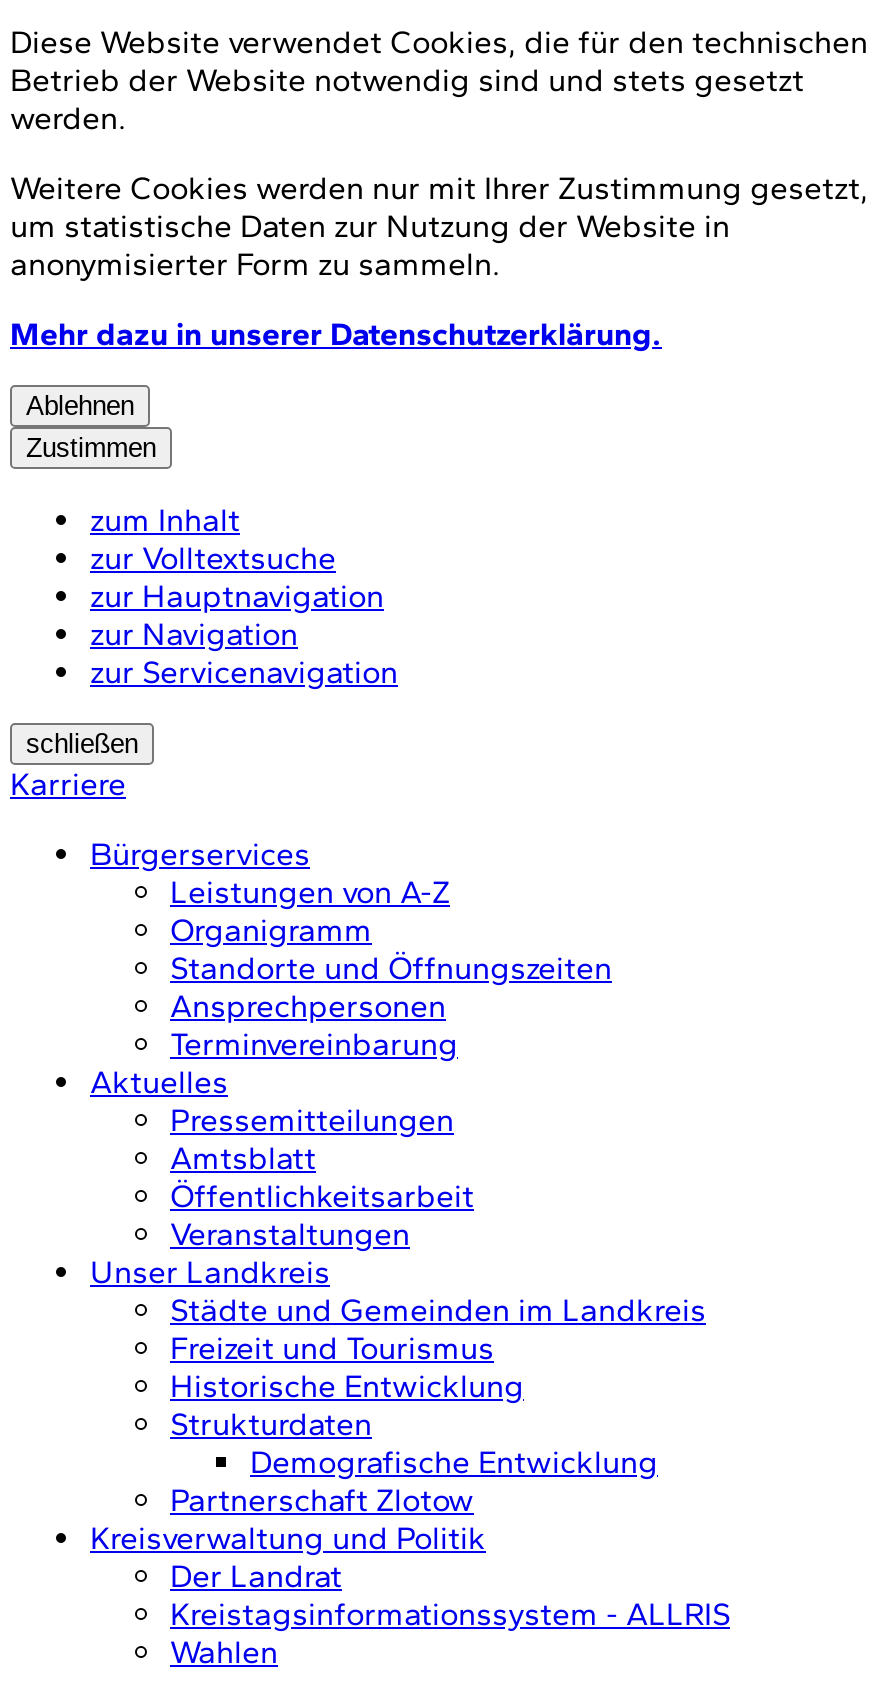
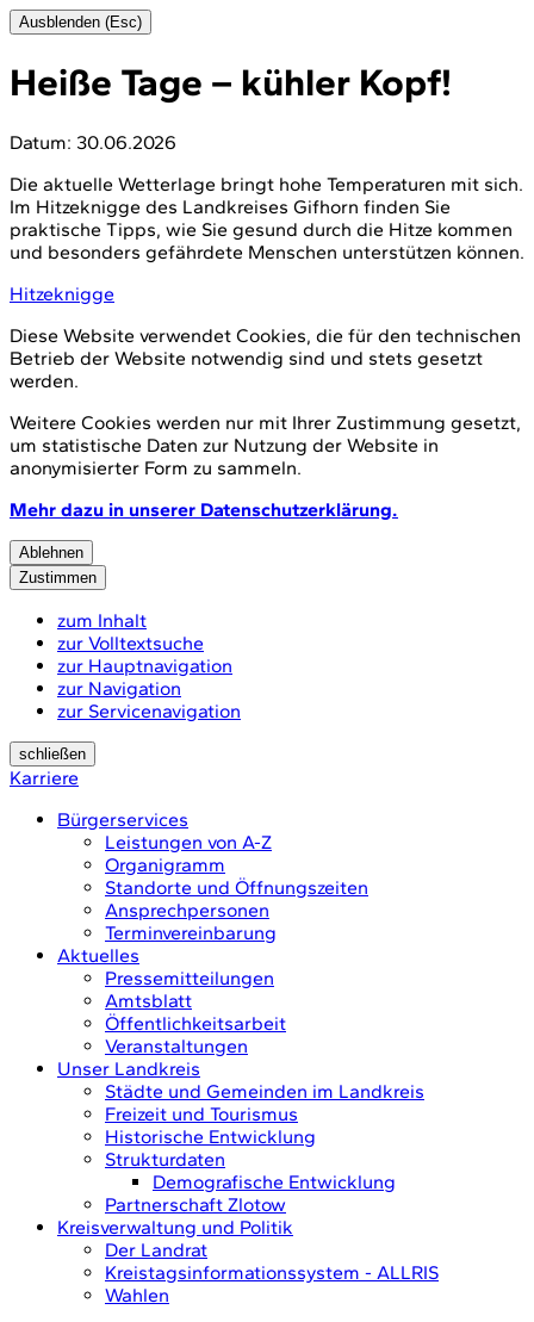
+ Ausblenden (Esc)
+ Heiße Tage – kühler Kopf!
+ Datum: 30.06.2026
+ Die aktuelle Wetterlage bringt hohe Temperaturen mit sich.
+ Im Hitzeknigge des Landkreises Gifhorn finden Sie
+ praktische Tipps, wie Sie gesund durch die Hitze kommen
+ und besonders gefährdete Menschen unterstützen können.
+ Hitzeknigge
